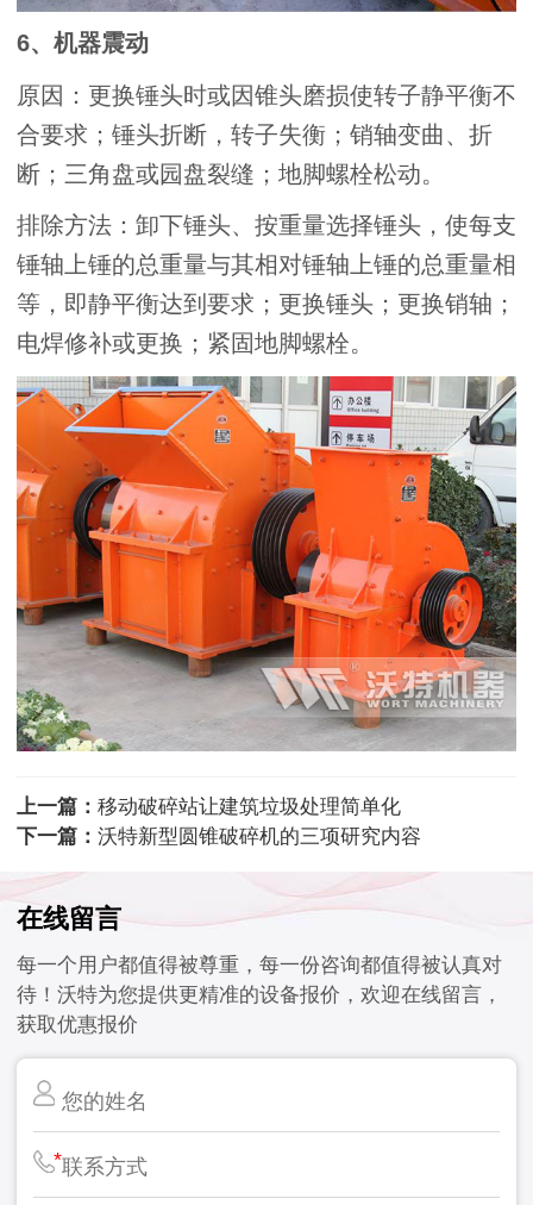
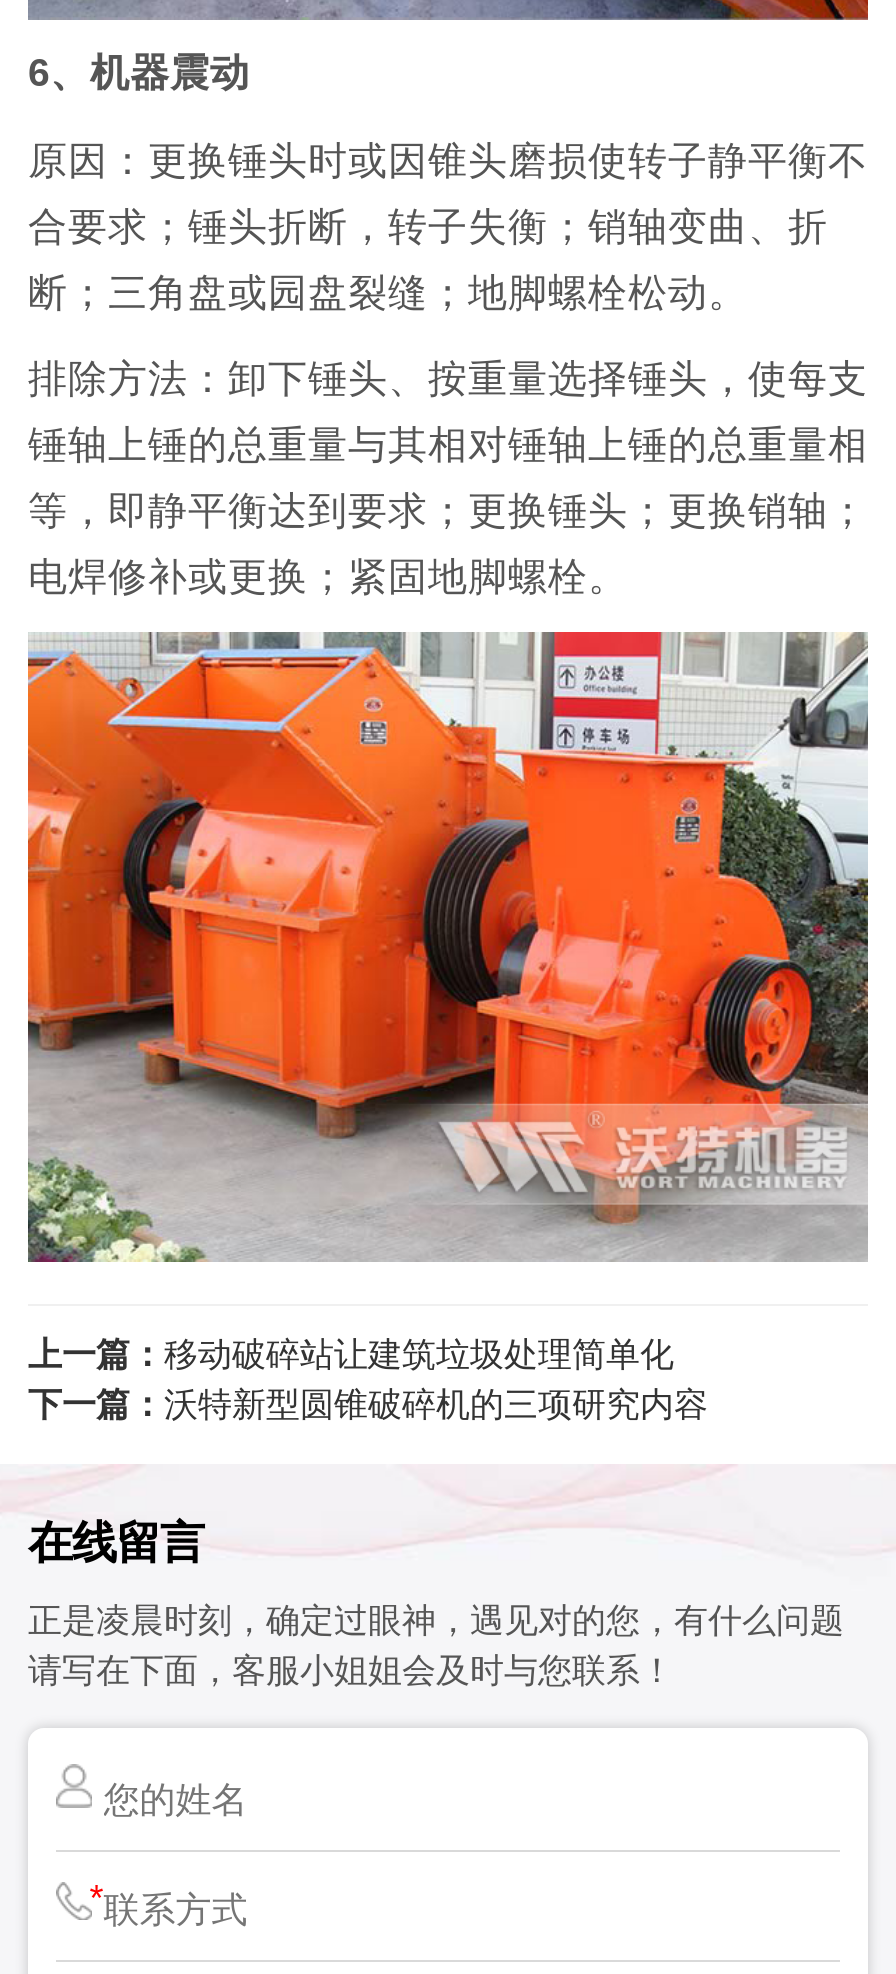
- 每一个用户都值得被尊重，每一份咨询都值得被认真对
- 待！沃特为您提供更精准的设备报价，欢迎在线留言，
- 获取优惠报价
+ 正是凌晨时刻，确定过眼神，遇见对的您，有什么问题
+ 请写在下面，客服小姐姐会及时与您联系！
